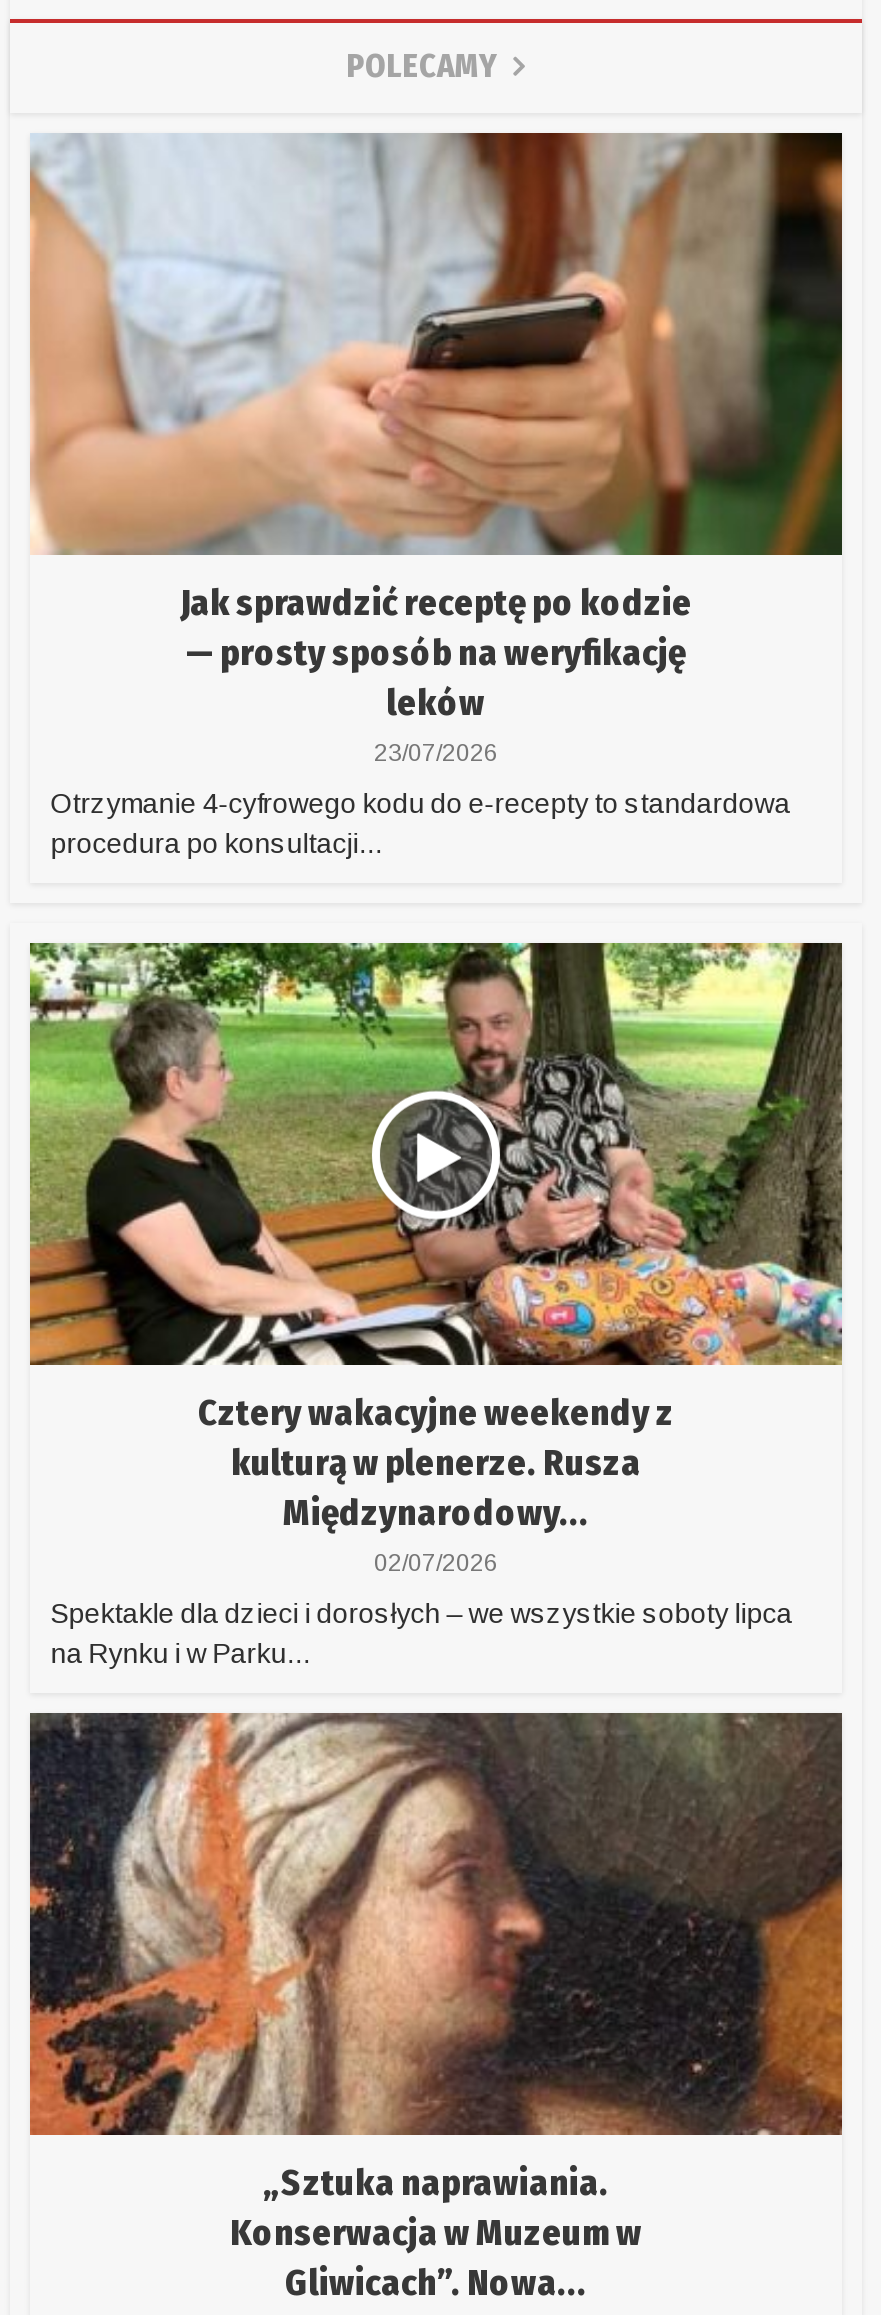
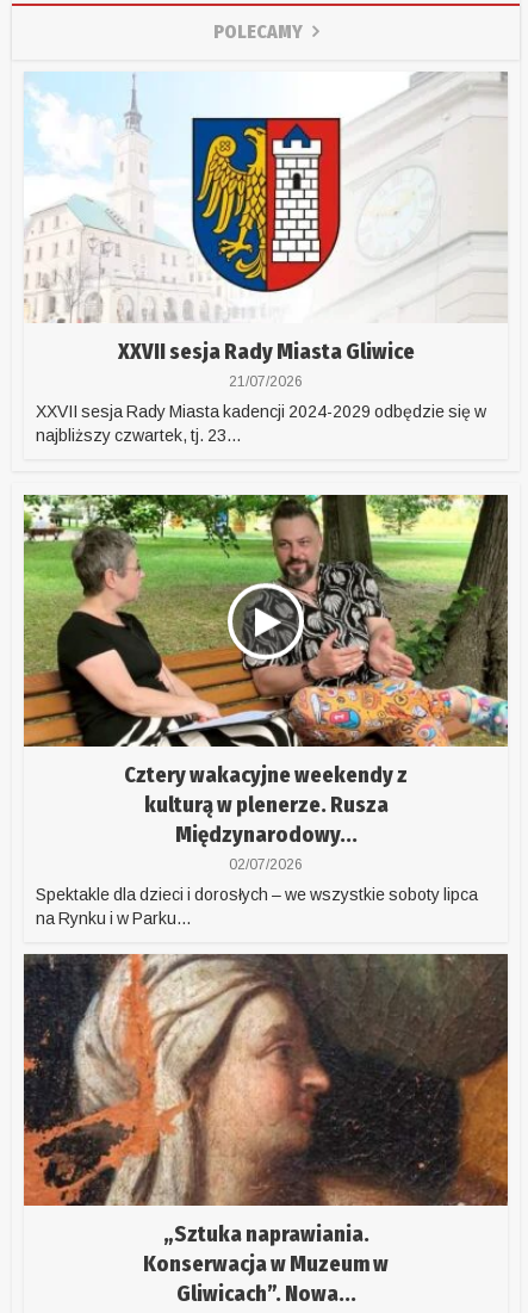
- [image]
- Jak sprawdzić receptę po kodzie
- — prosty sposób na weryfikację
- leków
- 23/07/2026
+ [image]
+ XXVII sesja Rady Miasta Gliwice
+ 21/07/2026

- Otrzymanie 4-cyfrowego kodu do e-recepty to standardowa
- procedura po konsultacji...
+ XXVII sesja Rady Miasta kadencji 2024-2029 odbędzie się w
+ najbliższy czwartek, tj. 23...
